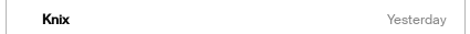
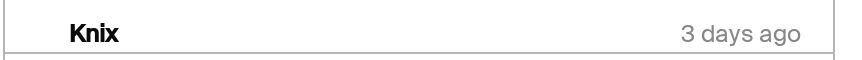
- Yesterday
+ 3 days ago
